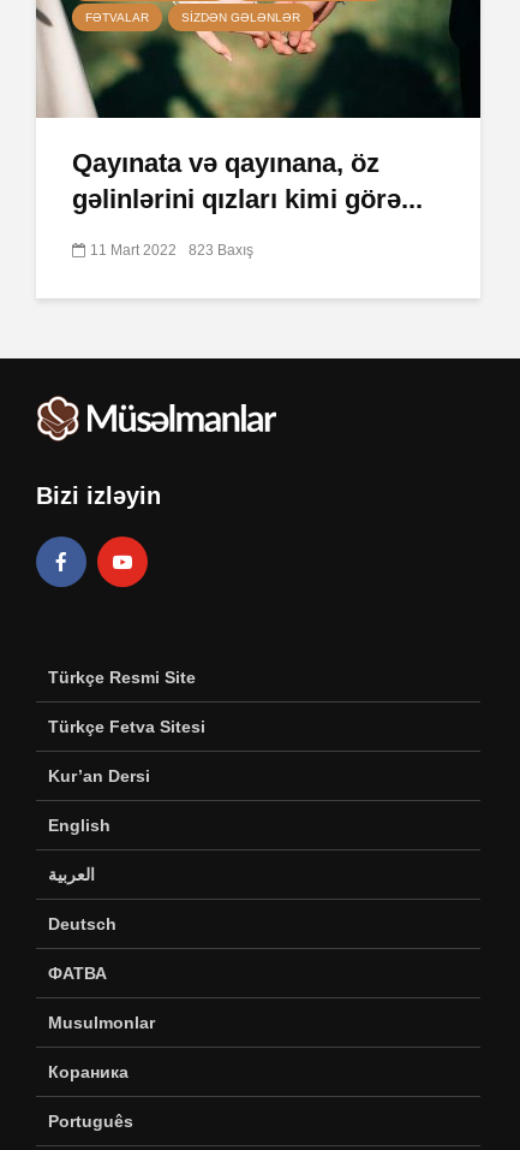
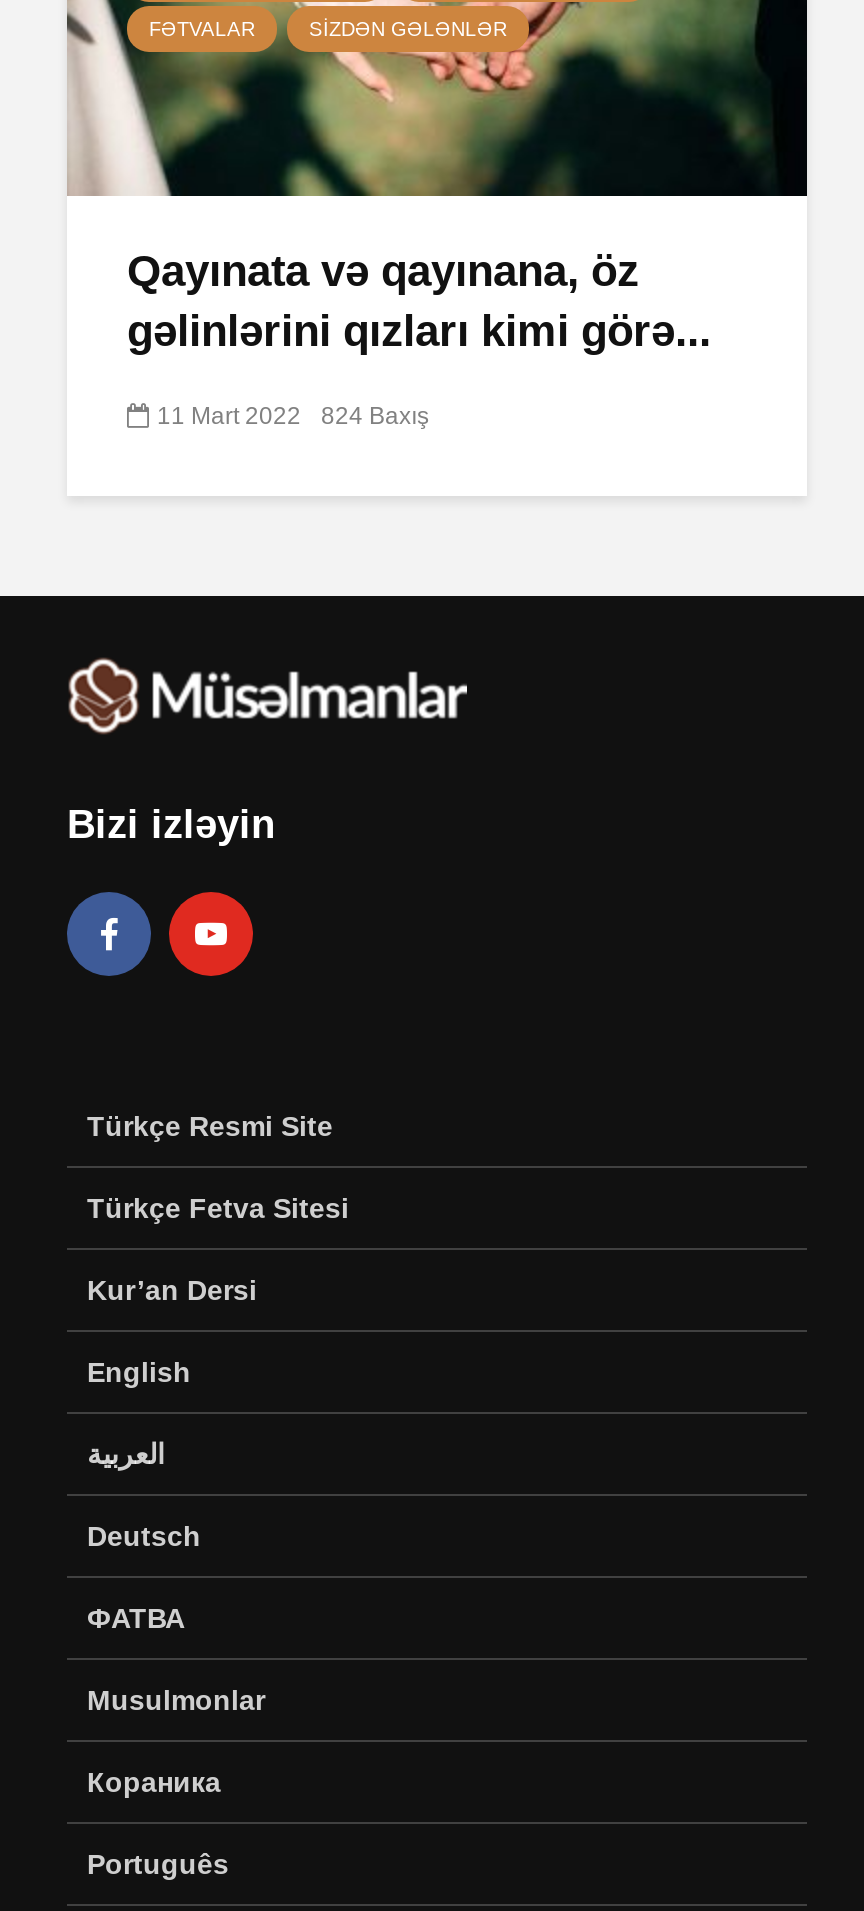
- 11 Mart 2022 823 Baxış
+ 11 Mart 2022 824 Baxış
